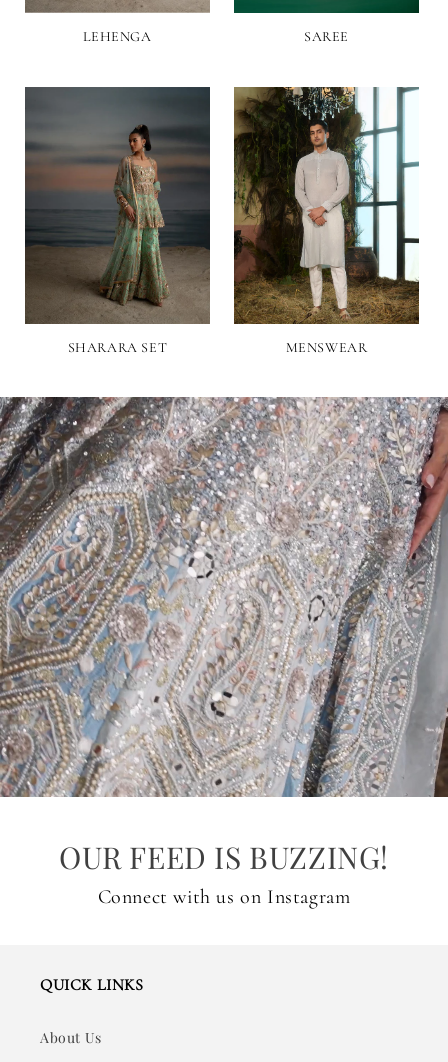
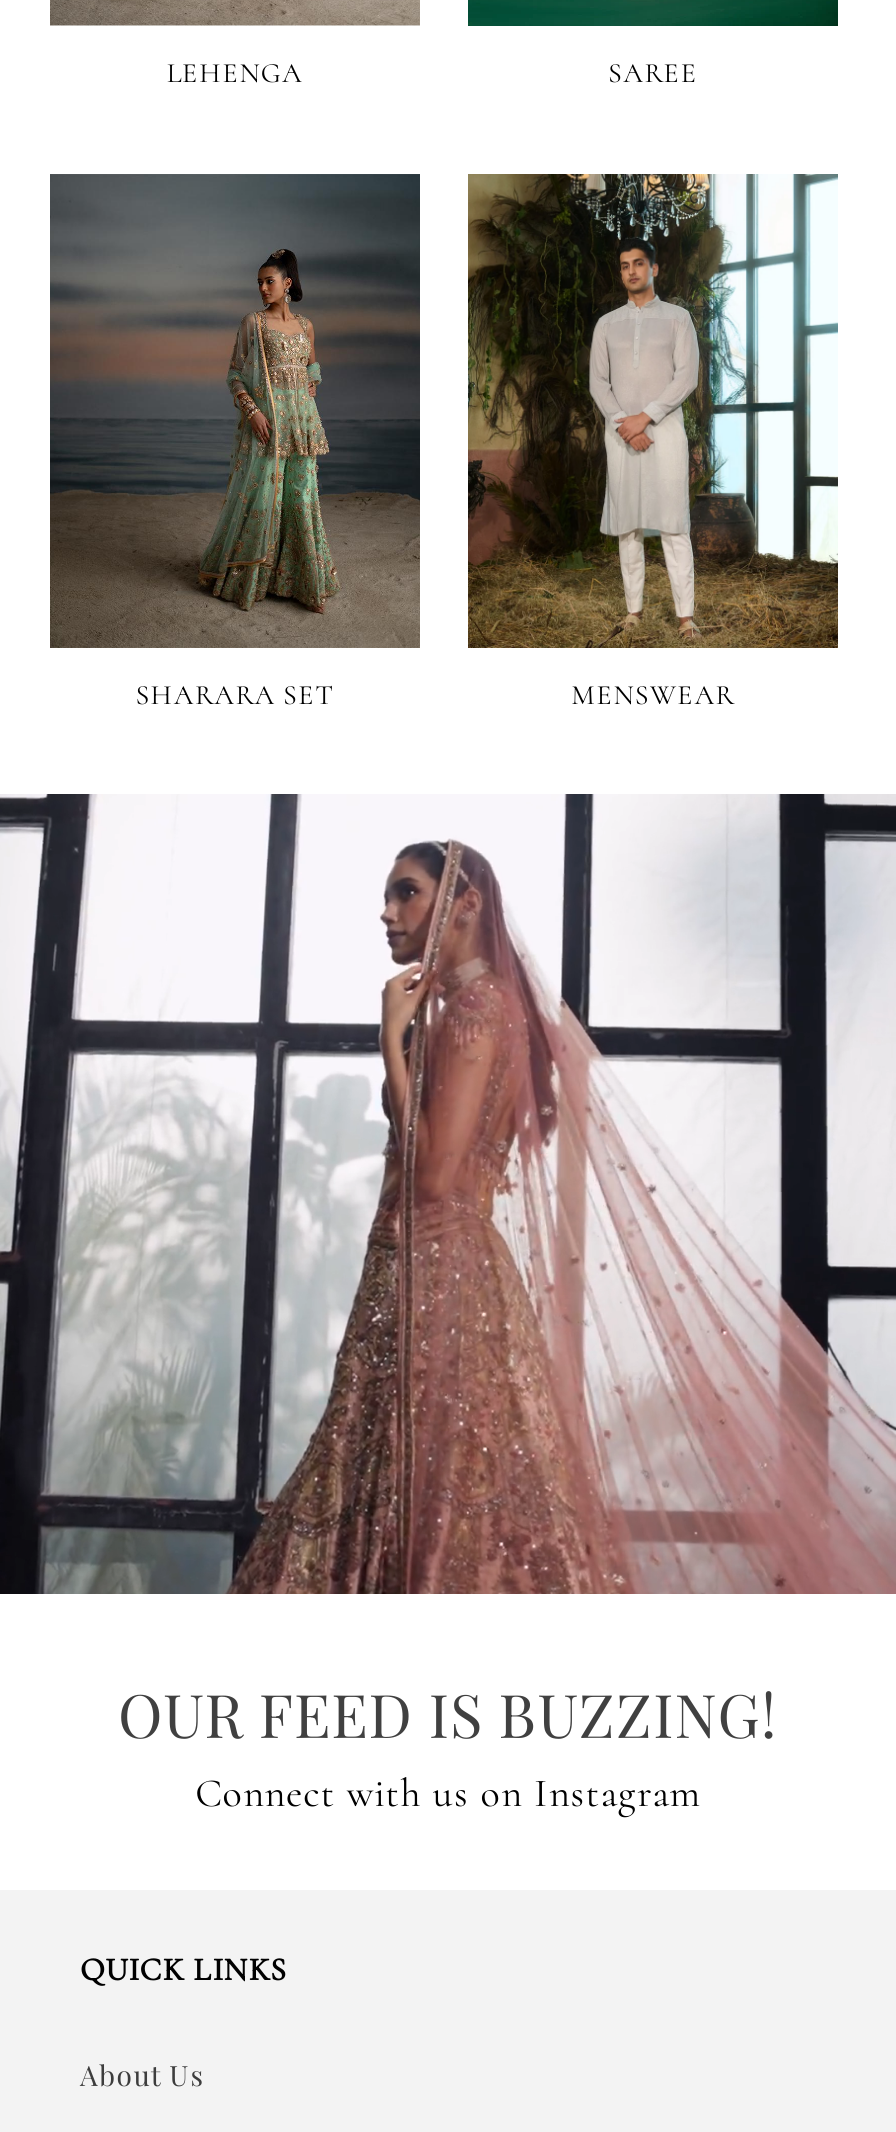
- [image]
+ [image]
